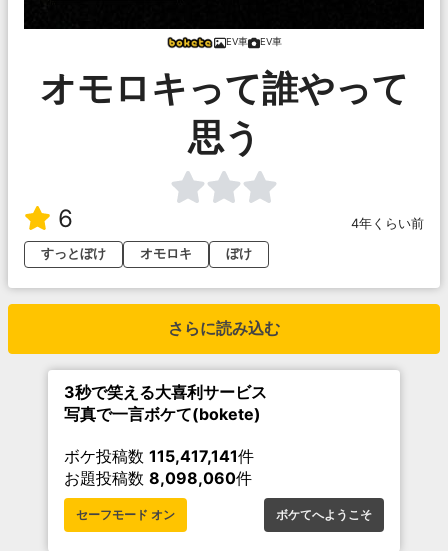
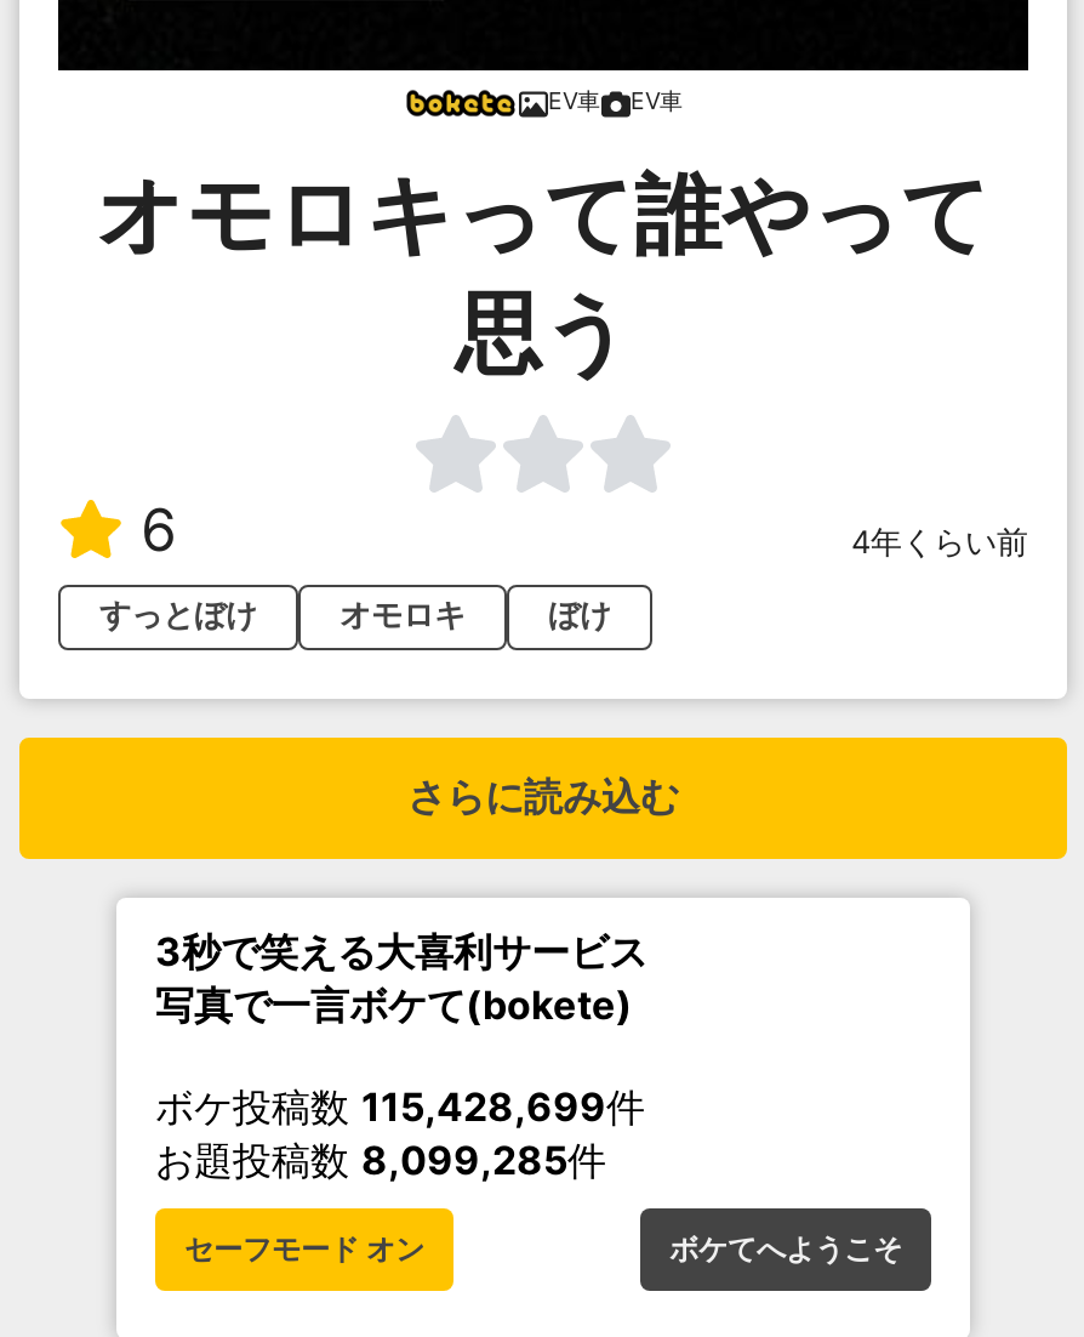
- ボケ投稿数115,417,141件
+ ボケ投稿数115,428,699件

- お題投稿数8,098,060件
+ お題投稿数8,099,285件
